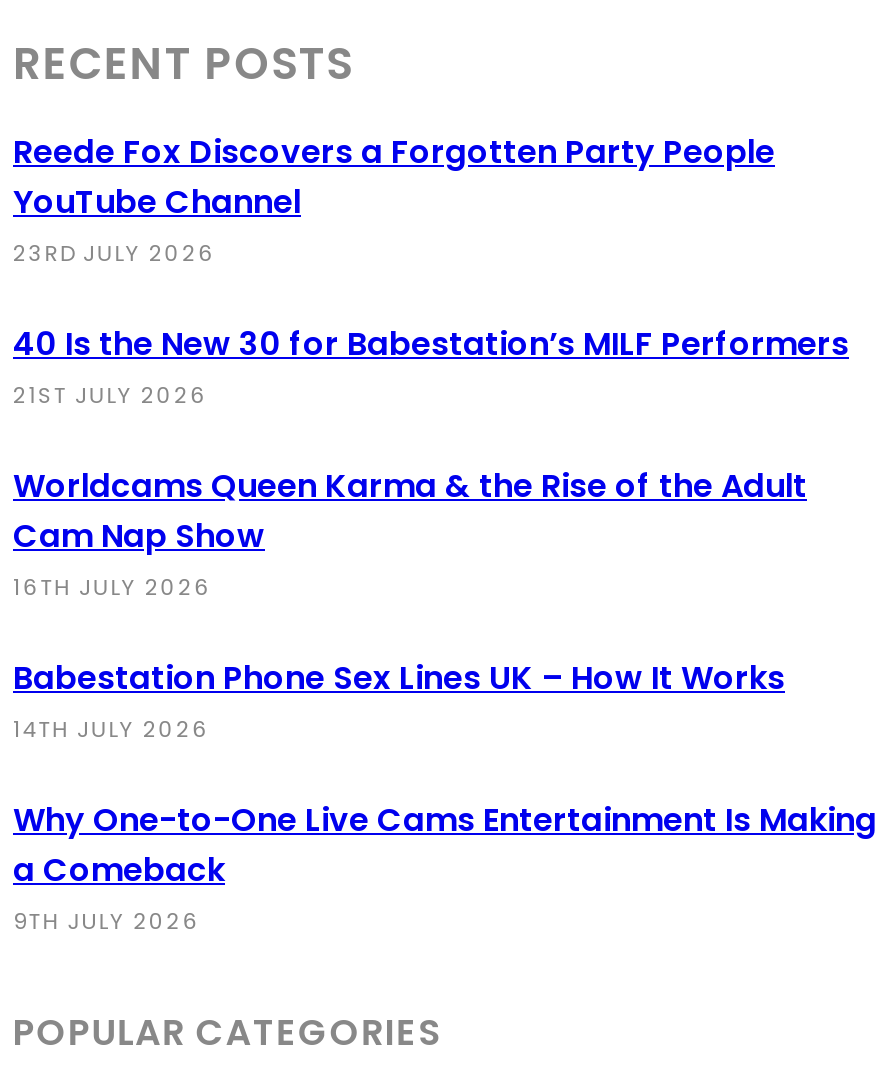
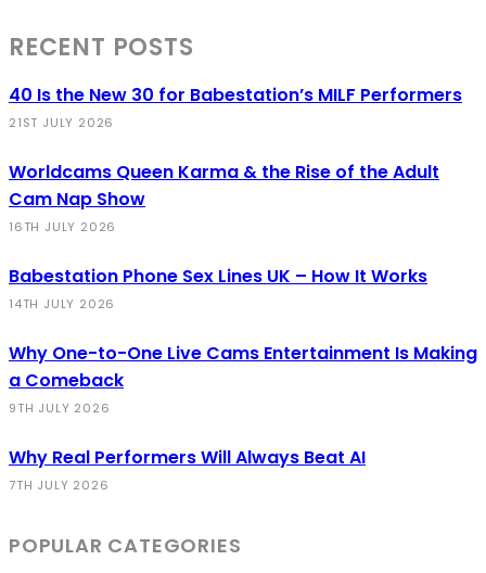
- Reede Fox Discovers a Forgotten Party People
- YouTube Channel
- 23RD JULY 2026

moved up: 40 Is the New 30 for Babestation’s MILF Performers | 21ST JULY 2026 | Worldcams Queen Karma & the Rise of the Adult | ... | a Comeback | 9TH JULY 2026

+ Why Real Performers Will Always Beat AI
+ 7TH JULY 2026
